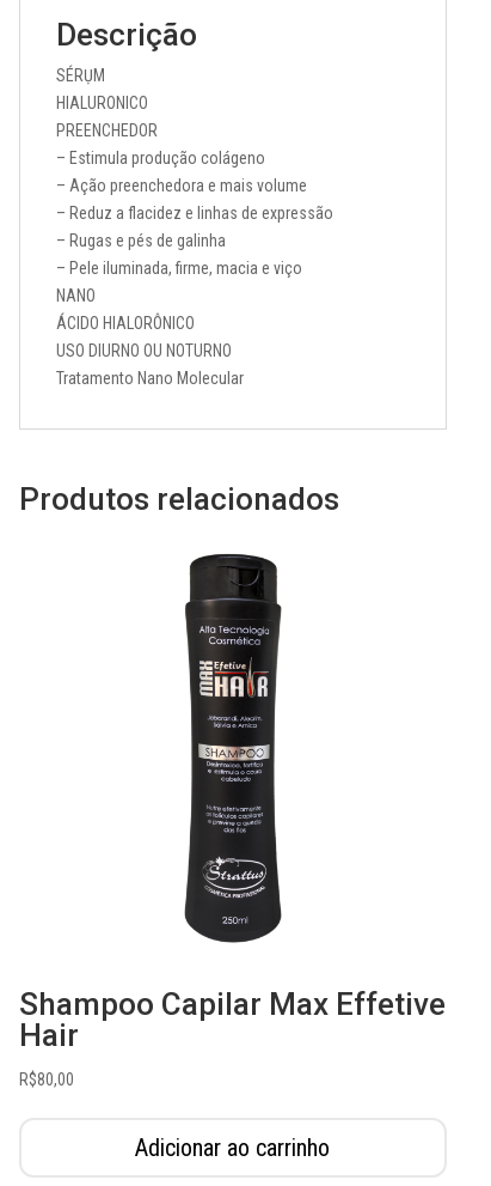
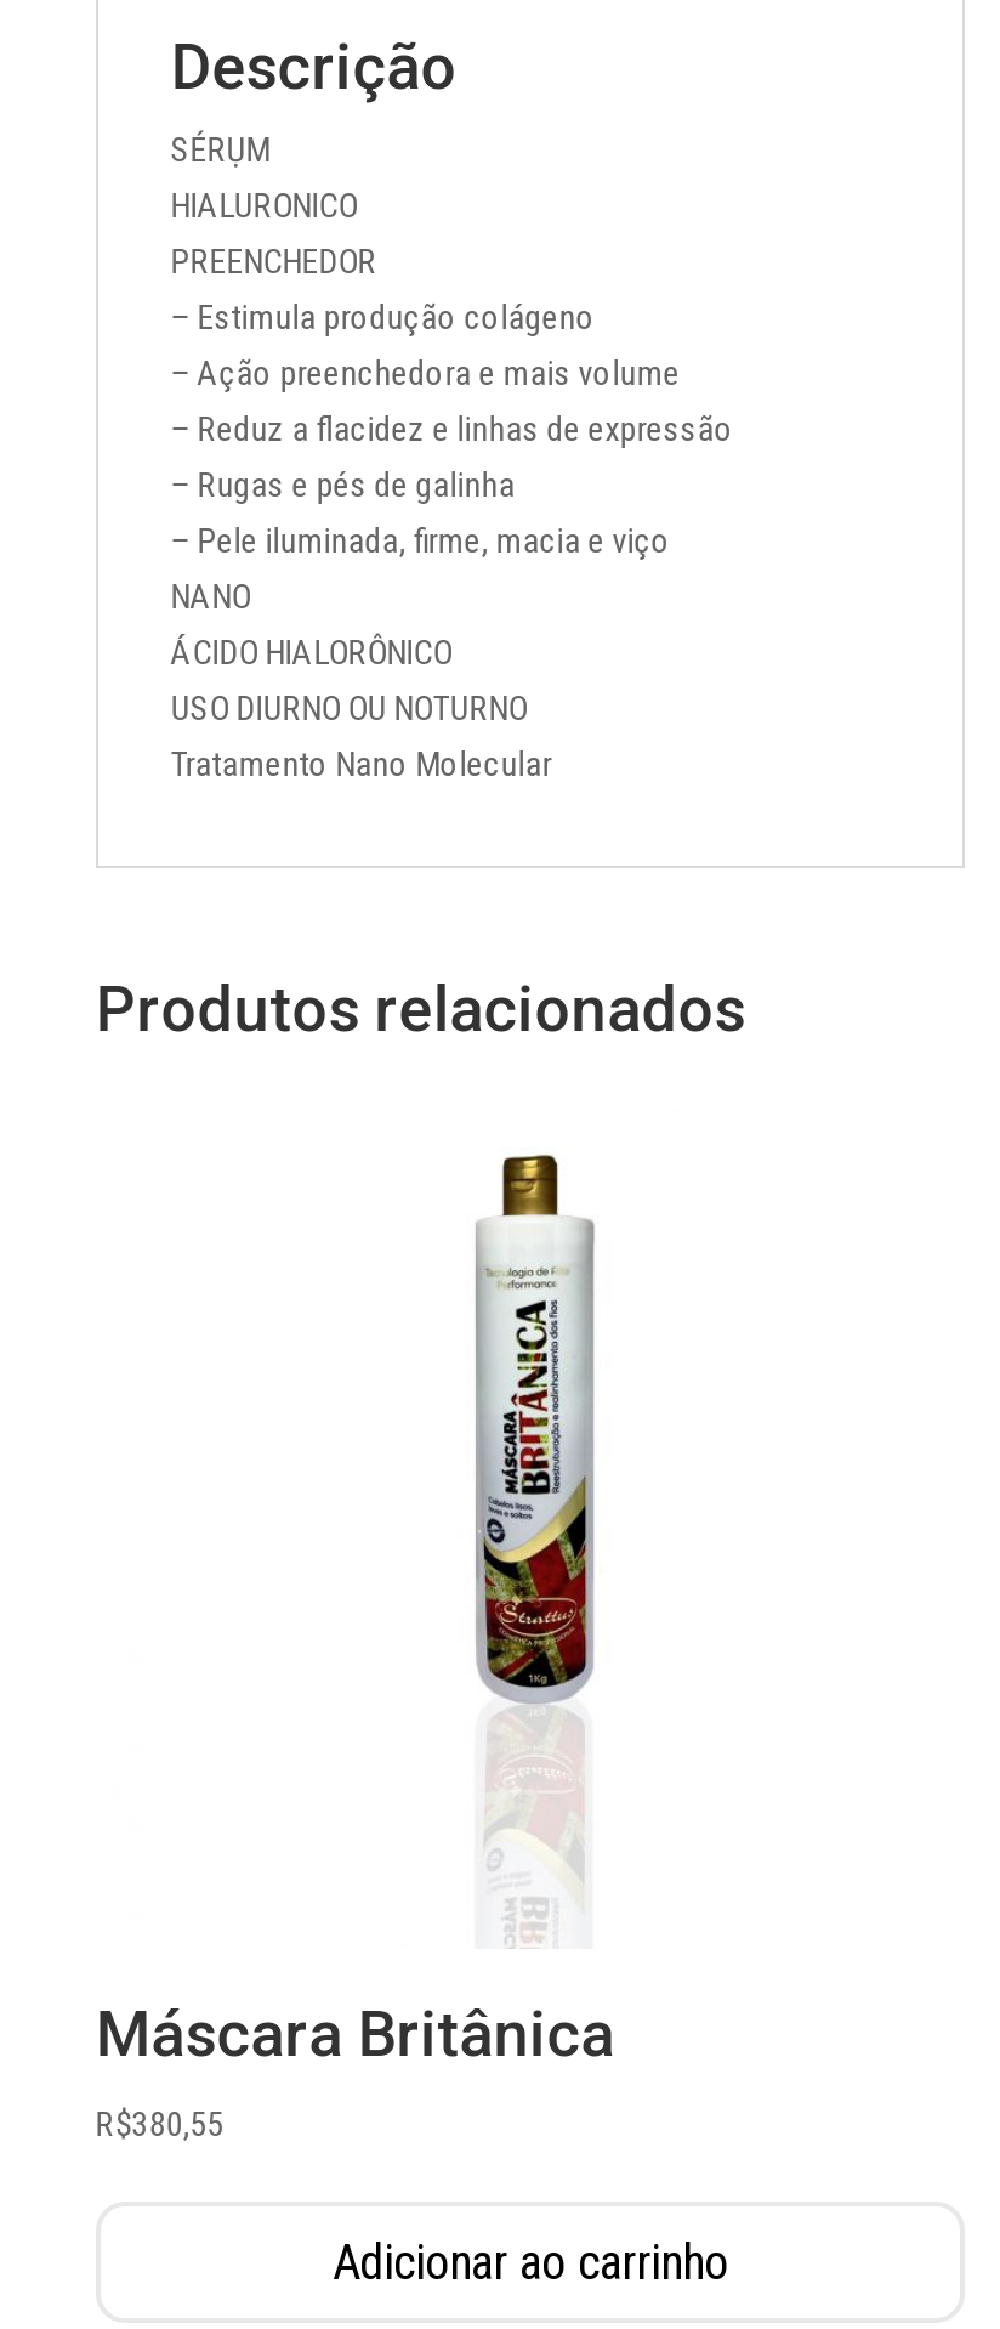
- [image]
- Shampoo Capilar Max Effetive
- Hair
+ [image]
+ Máscara Britânica

- R$80,00
+ R$380,55
